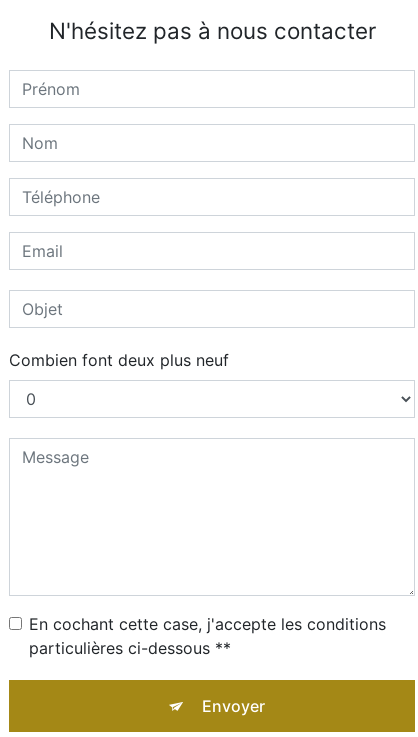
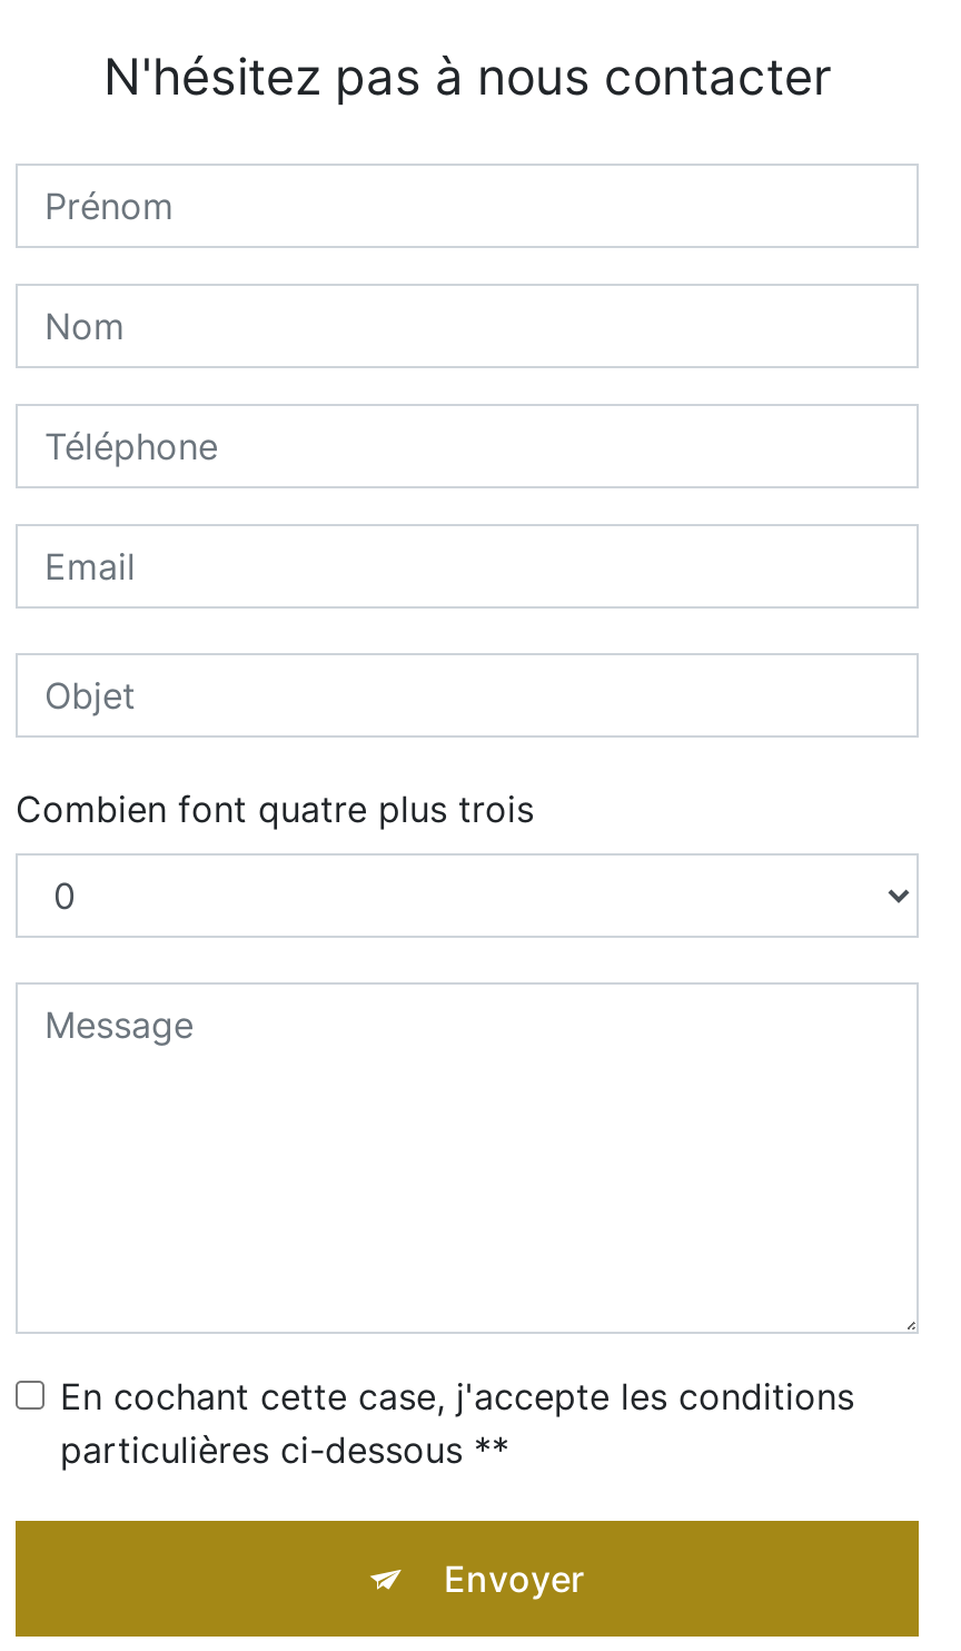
- Combien font deux plus neuf
+ Combien font quatre plus trois
